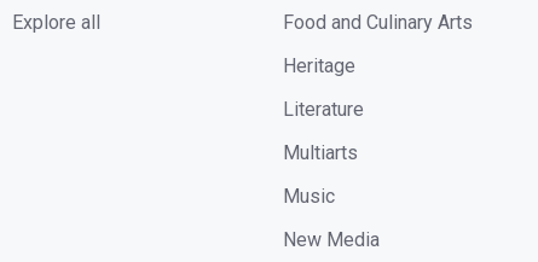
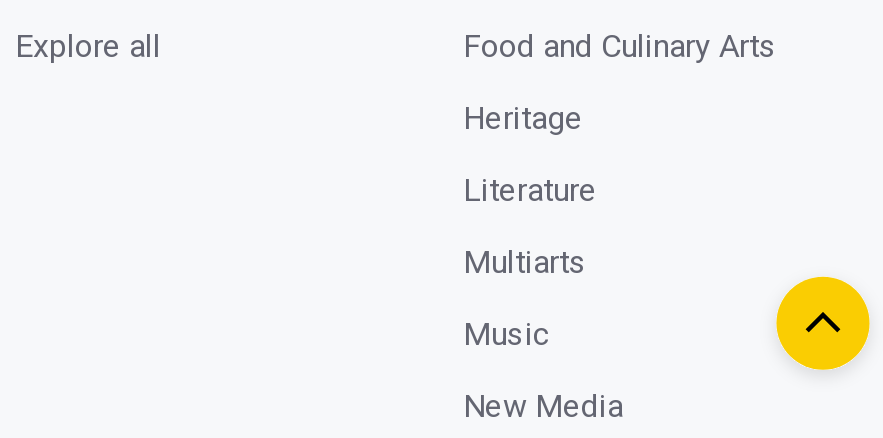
+ [image]
